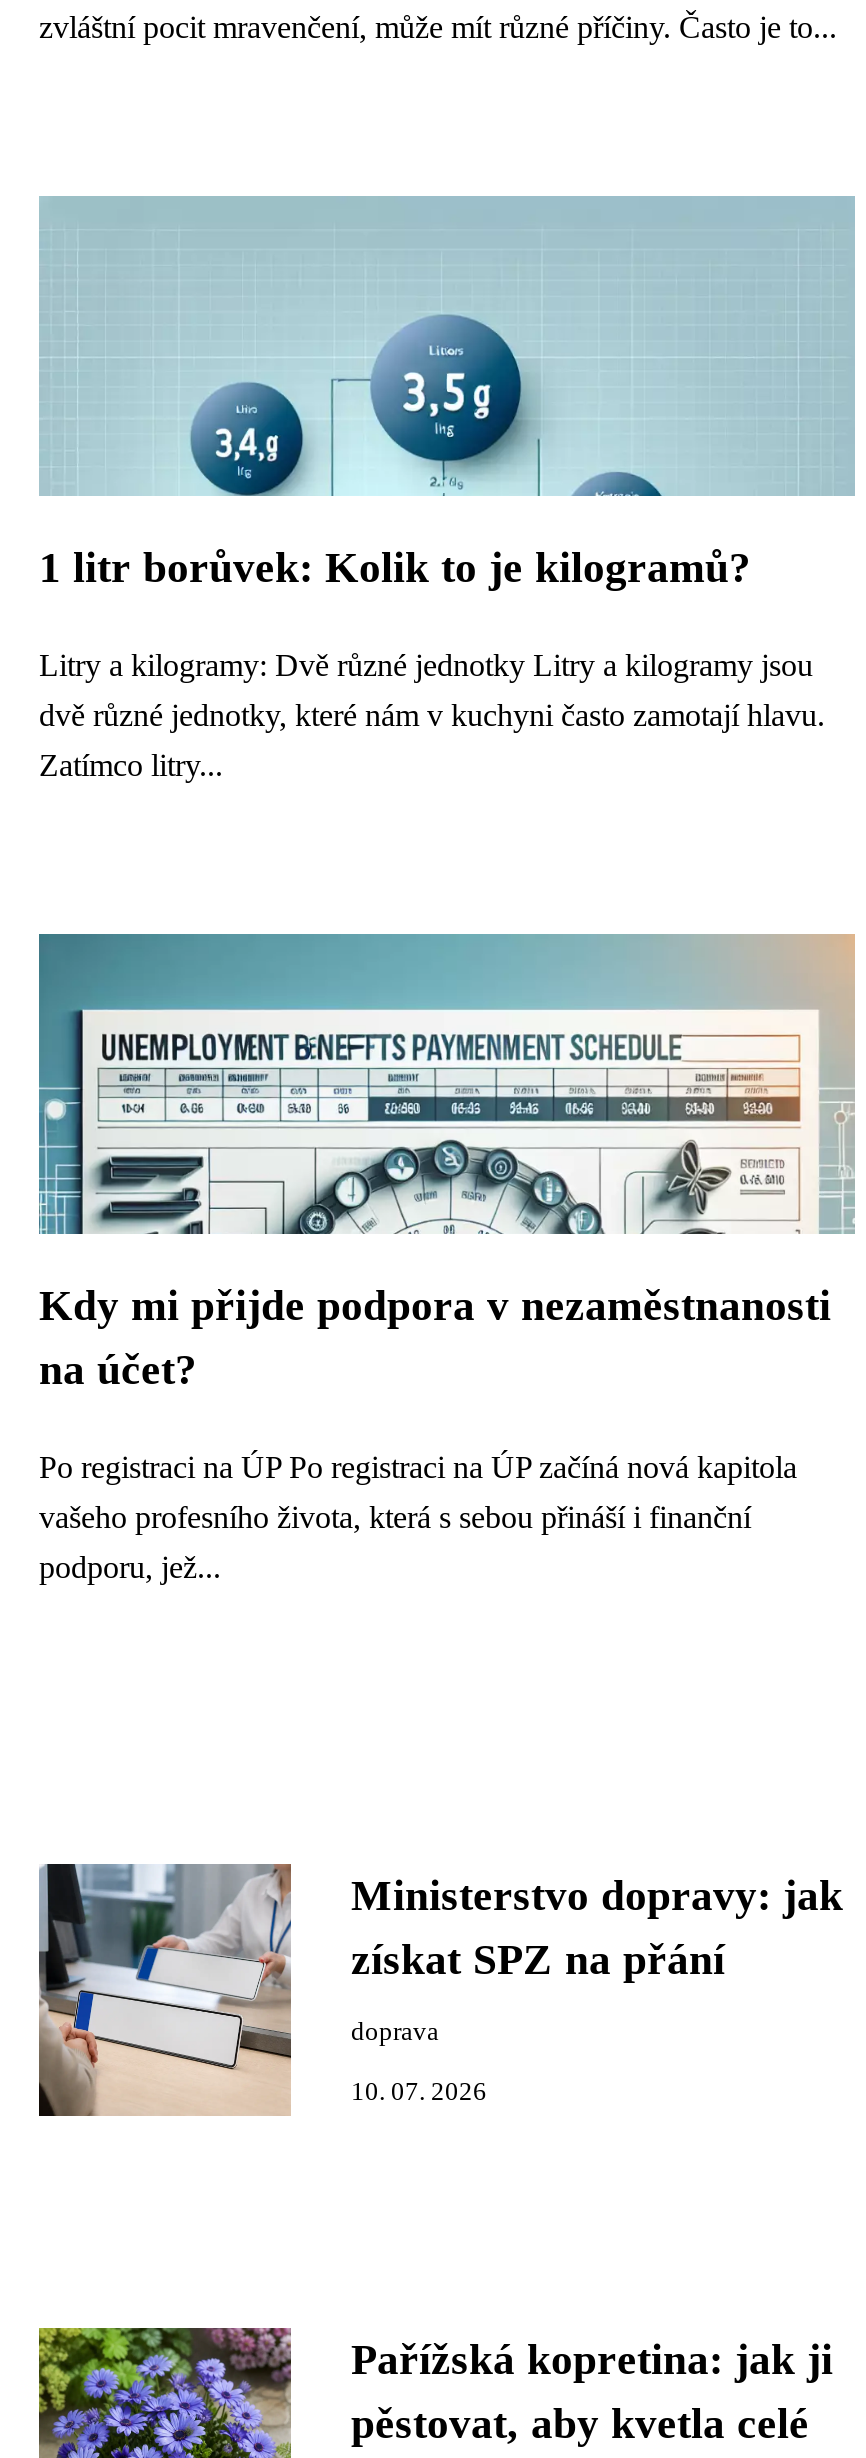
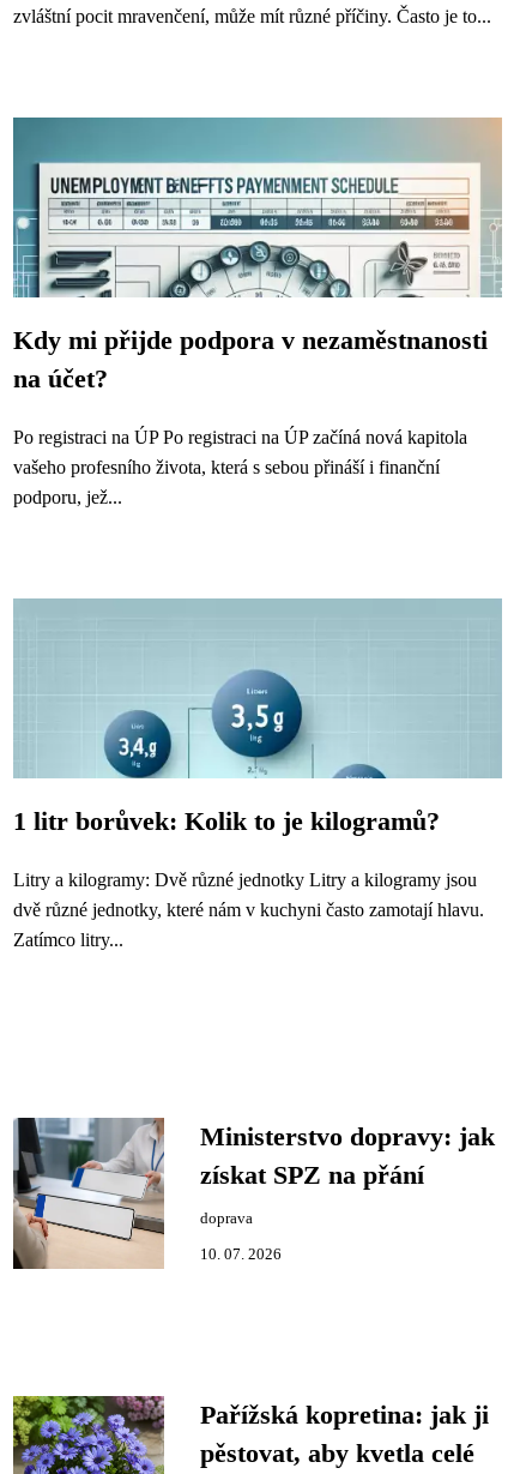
moved down: [image] | 1 litr borůvek: Kolik to je kilogramů? | Litry a kilogramy: Dvě různé jednotky Litry a kilogramy jsou | dvě různé jednotky, které nám v kuchyni často zamotají hlavu. | Zatímco litry...

moved up: [image] | Kdy mi přijde podpora v nezaměstnanosti | na účet? | Po registraci na ÚP Po registraci na ÚP začíná nová kapitola | vašeho profesního života, která s sebou přináší i finanční | podporu, jež...
